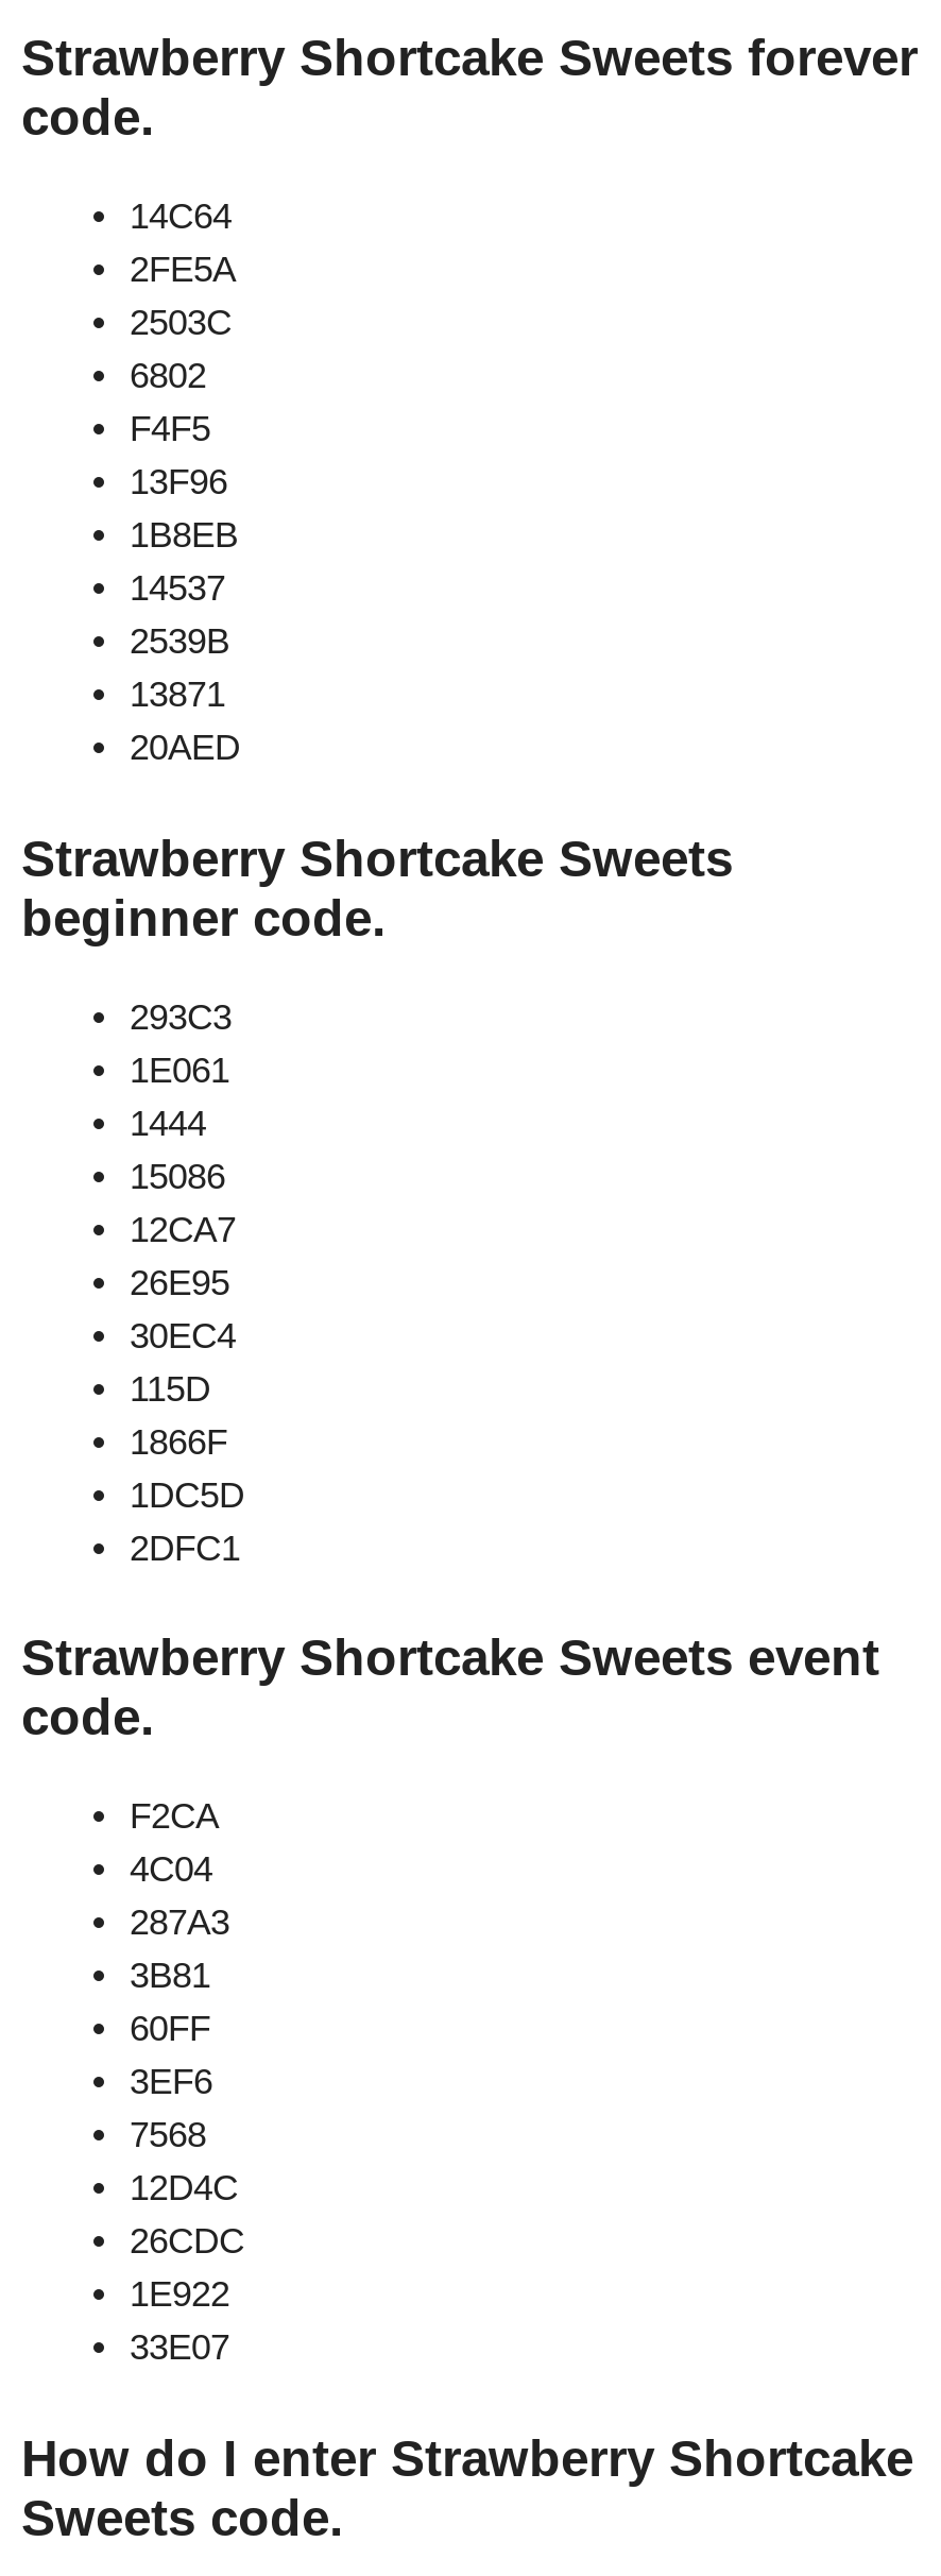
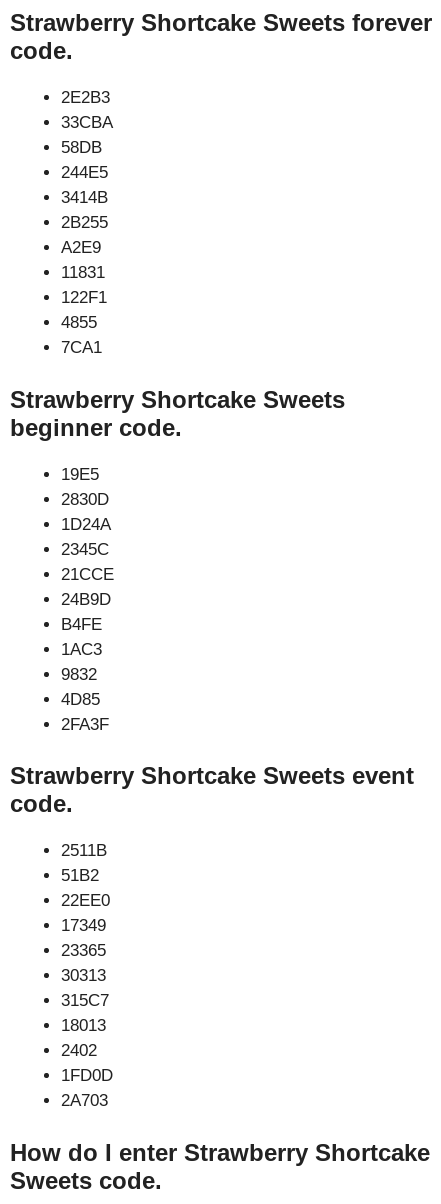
- 14C64
- 2FE5A
- 2503C
- 6802
- F4F5
- 13F96
- 1B8EB
- 14537
- 2539B
- 13871
- 20AED
+ 2E2B3
+ 33CBA
+ 58DB
+ 244E5
+ 3414B
+ 2B255
+ A2E9
+ 11831
+ 122F1
+ 4855
+ 7CA1

- 293C3
- 1E061
- 1444
- 15086
- 12CA7
- 26E95
- 30EC4
- 115D
- 1866F
- 1DC5D
- 2DFC1
+ 19E5
+ 2830D
+ 1D24A
+ 2345C
+ 21CCE
+ 24B9D
+ B4FE
+ 1AC3
+ 9832
+ 4D85
+ 2FA3F

- F2CA
- 4C04
- 287A3
- 3B81
- 60FF
- 3EF6
- 7568
- 12D4C
- 26CDC
- 1E922
- 33E07
+ 2511B
+ 51B2
+ 22EE0
+ 17349
+ 23365
+ 30313
+ 315C7
+ 18013
+ 2402
+ 1FD0D
+ 2A703
